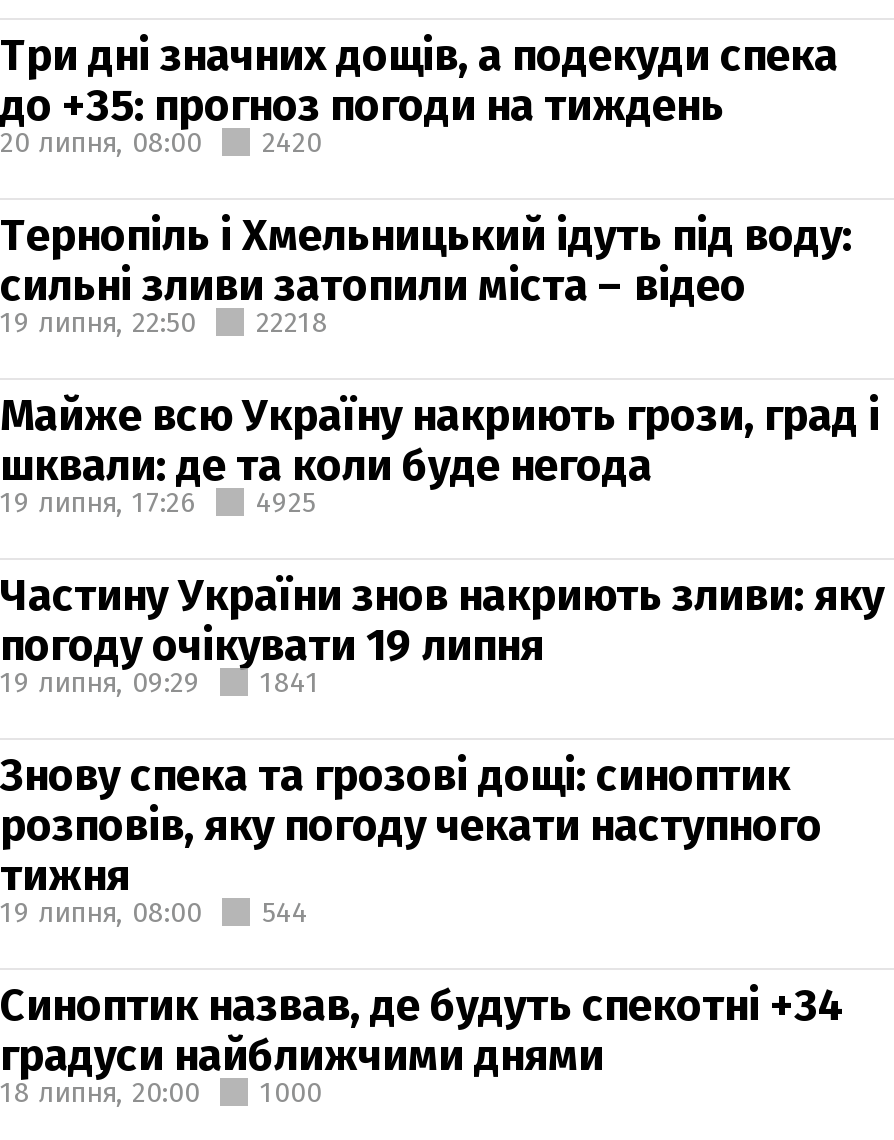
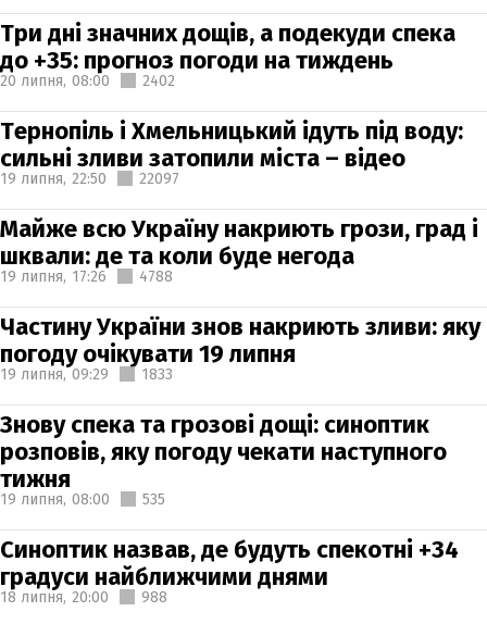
- 20 липня, 08:00 2420
+ 20 липня, 08:00 2402

- 19 липня, 22:50 22218
+ 19 липня, 22:50 22097

- 19 липня, 17:26 4925
+ 19 липня, 17:26 4788

- 19 липня, 09:29 1841
+ 19 липня, 09:29 1833

- 19 липня, 08:00 544
+ 19 липня, 08:00 535

- 18 липня, 20:00 1000
+ 18 липня, 20:00 988
